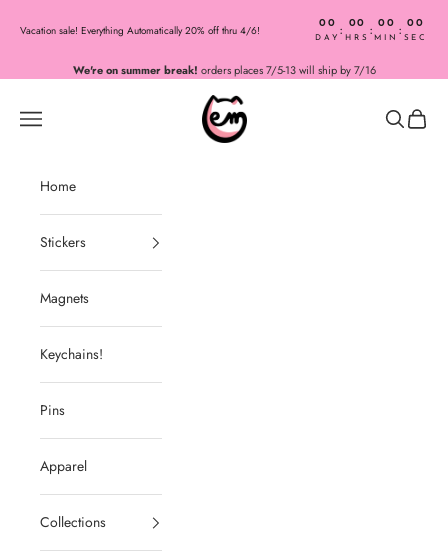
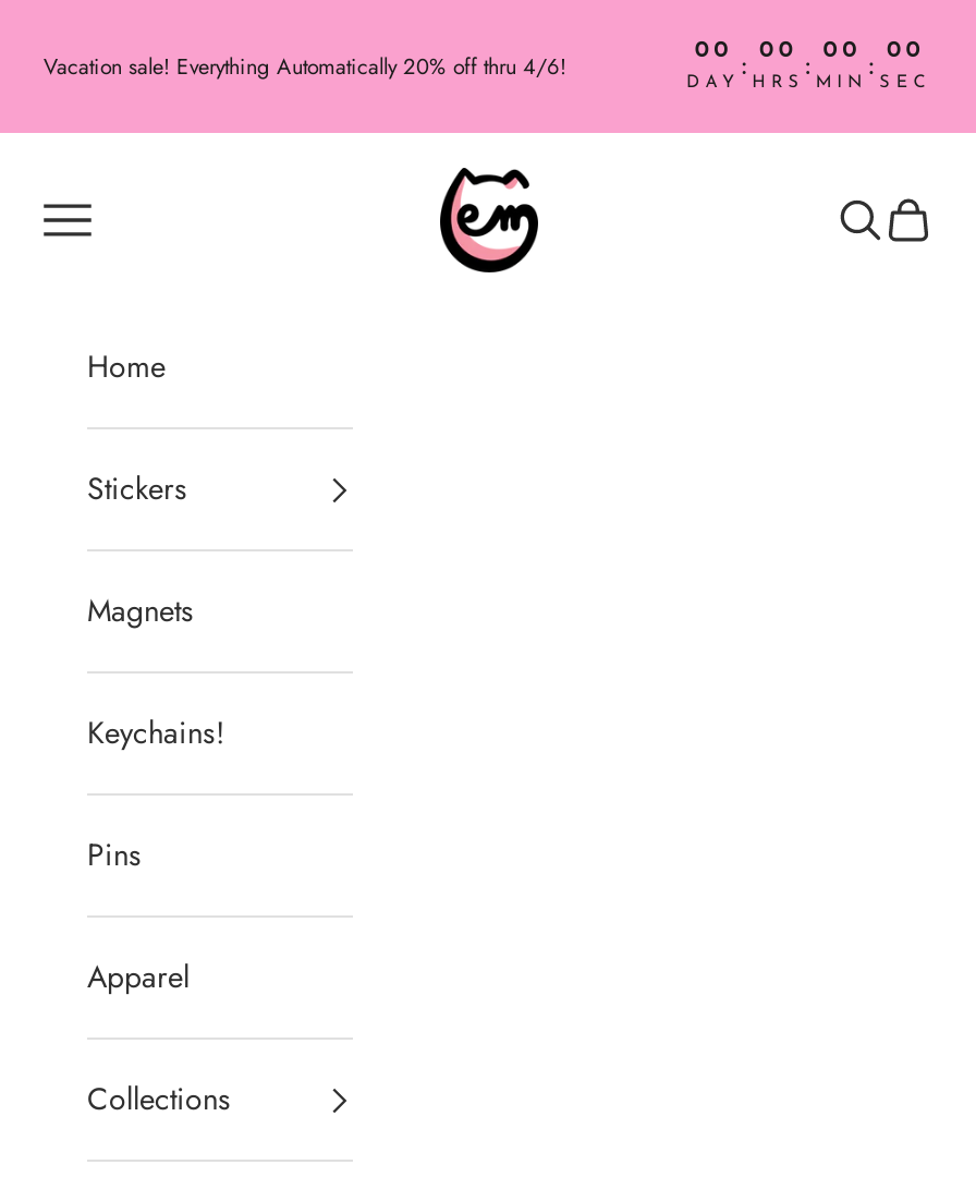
- We're on summer break! orders places 7/5-13 will ship by 7/16
